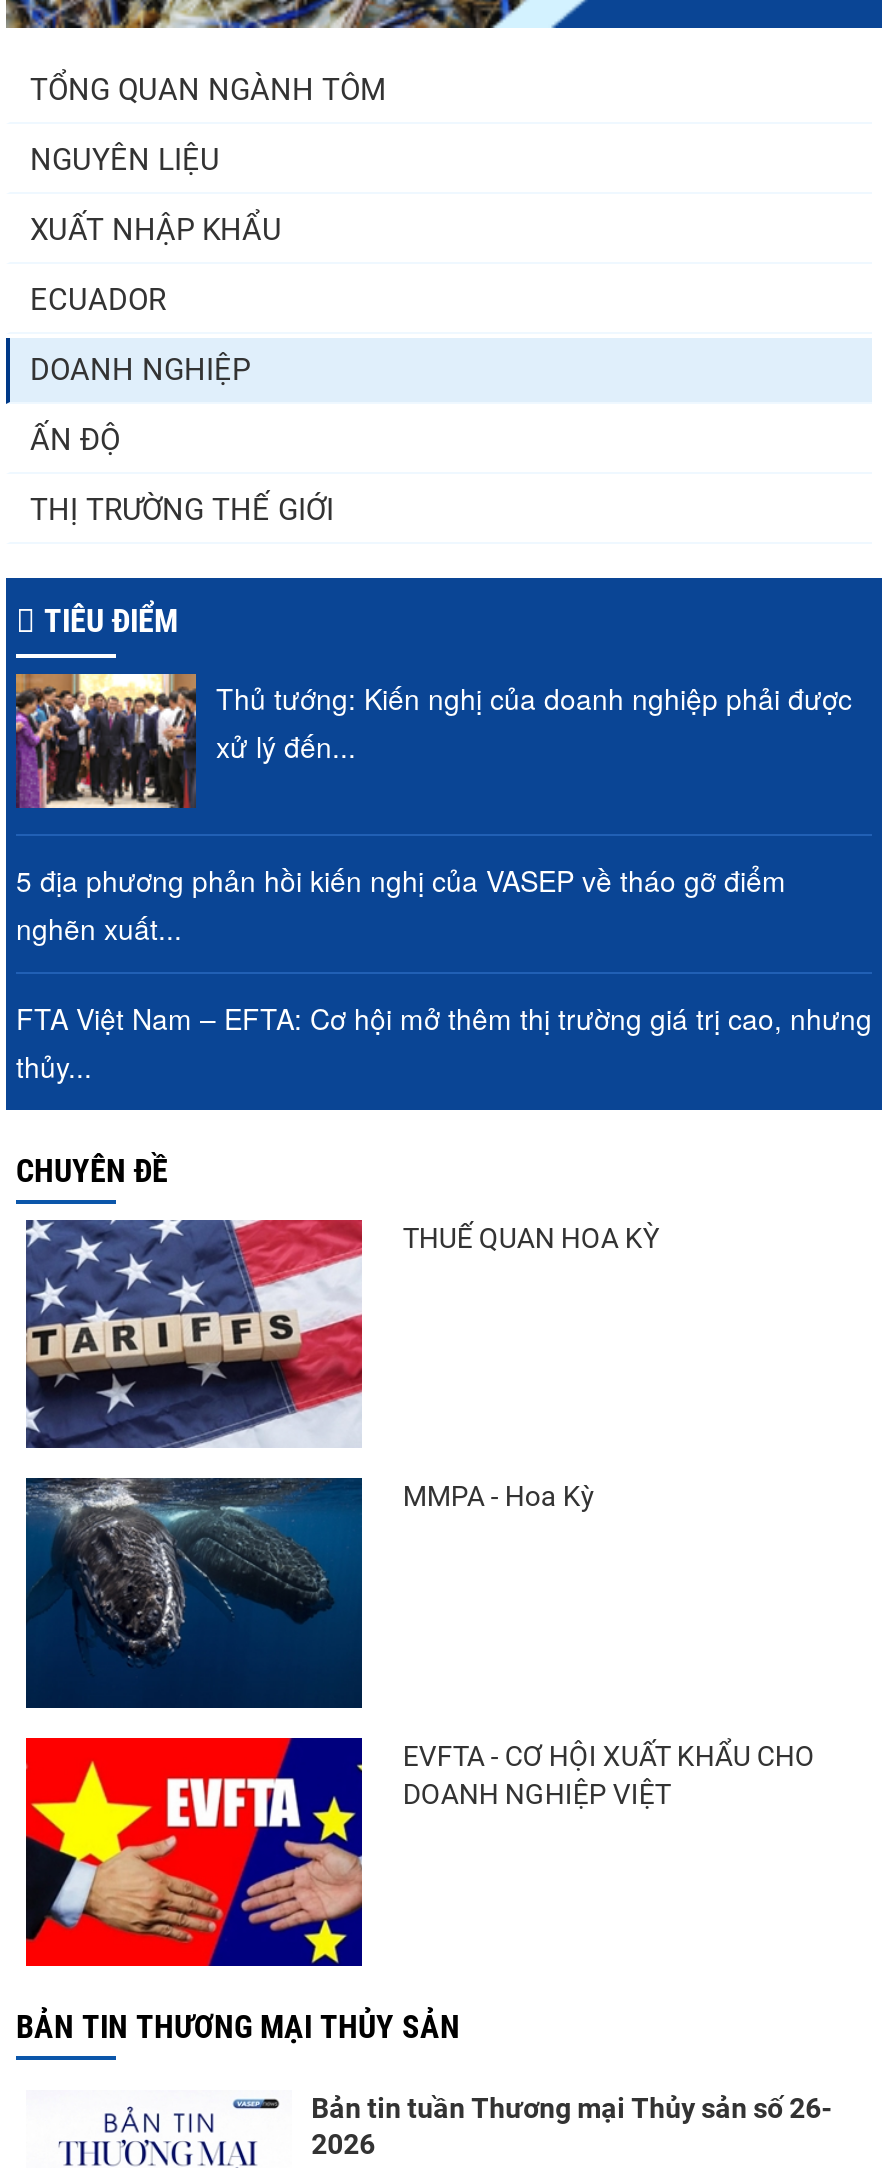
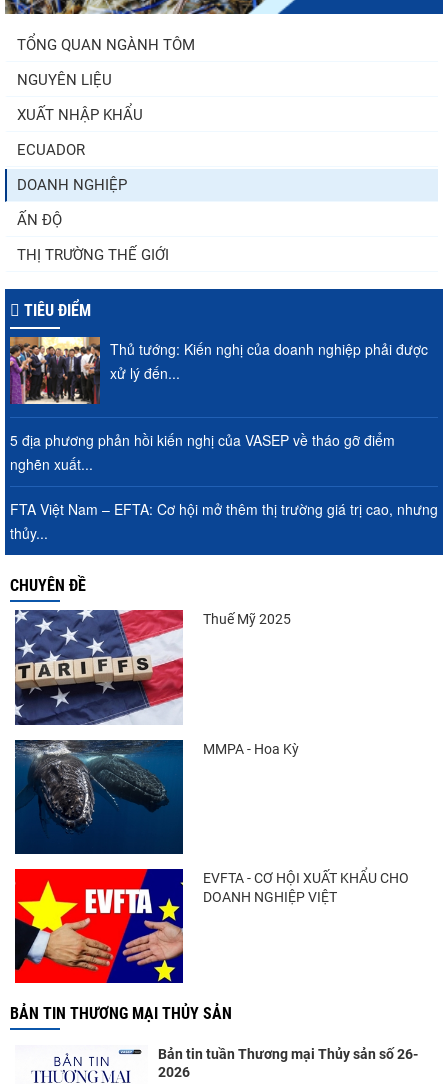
- THUẾ QUAN HOA KỲ
+ Thuế Mỹ 2025
